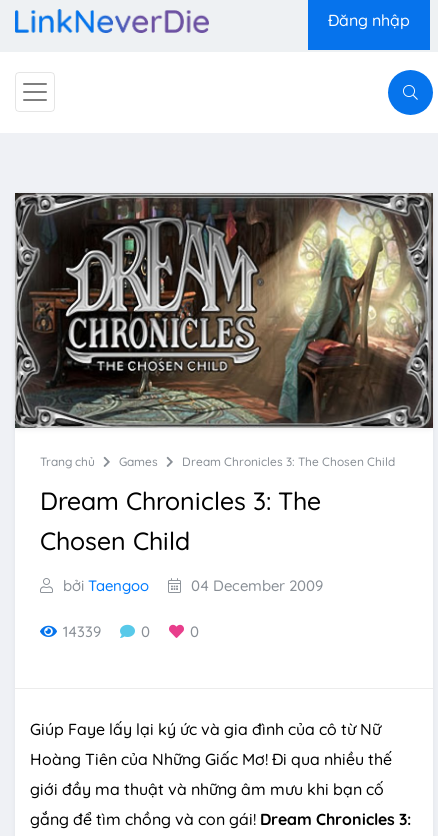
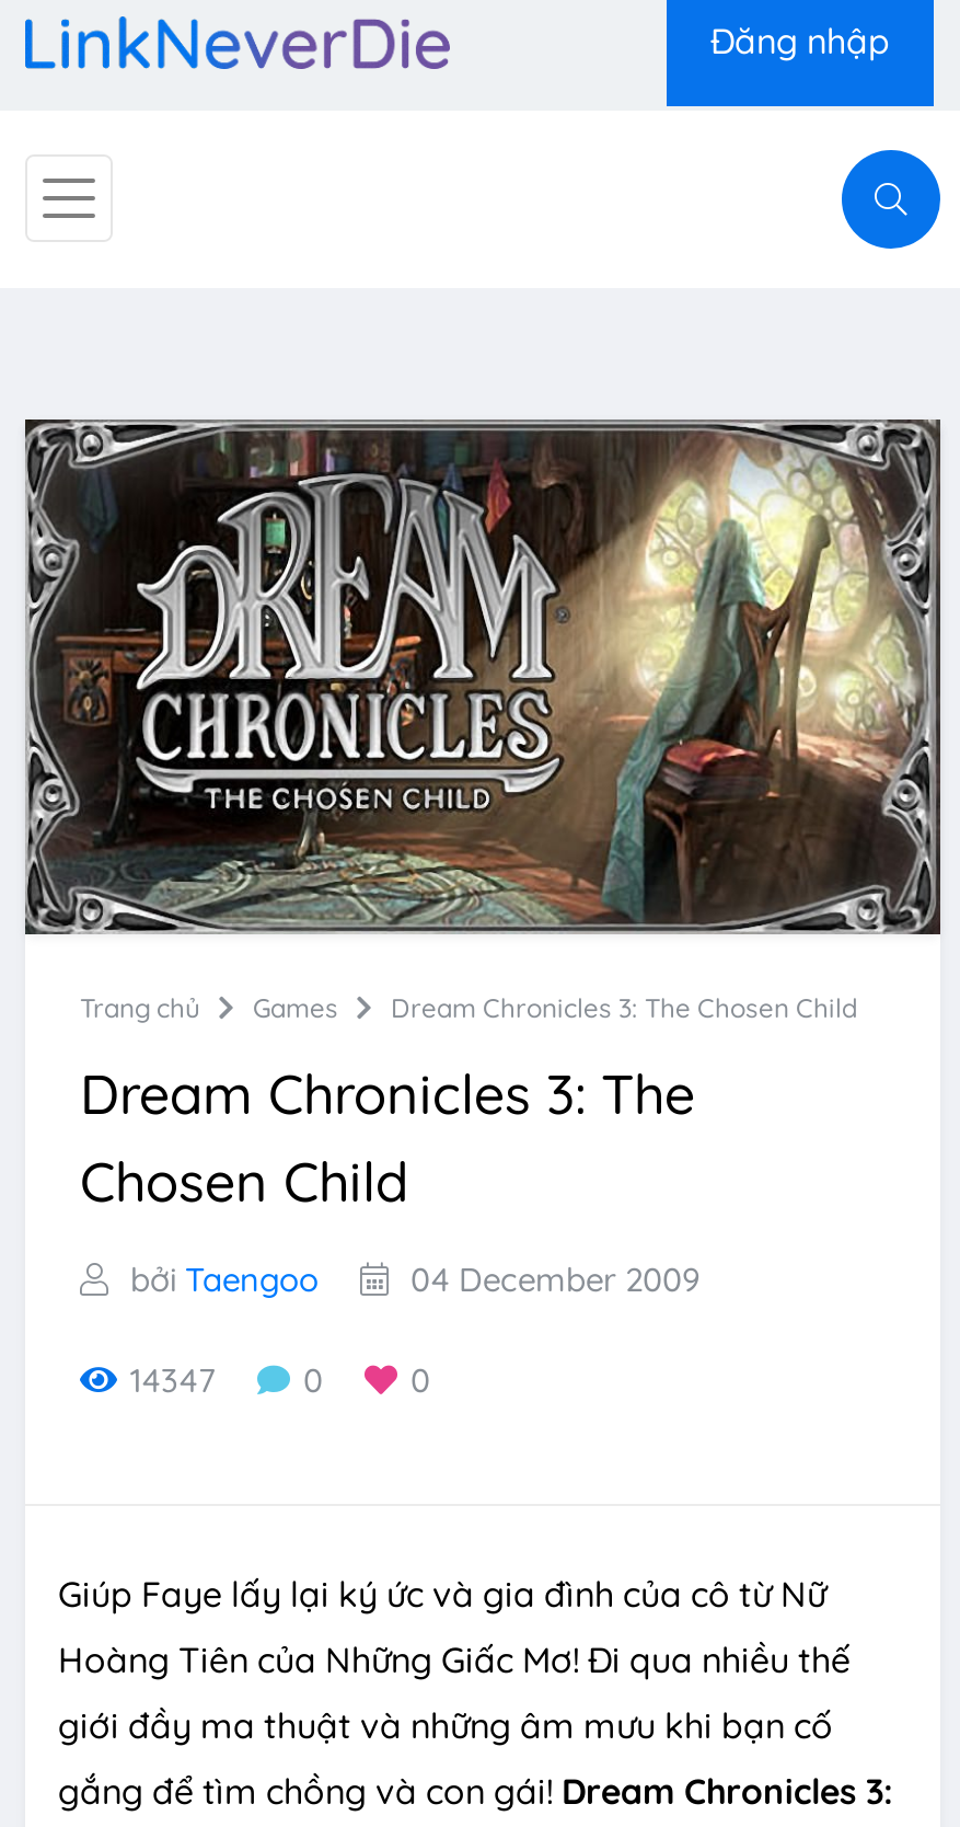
- 14339
+ 14347
